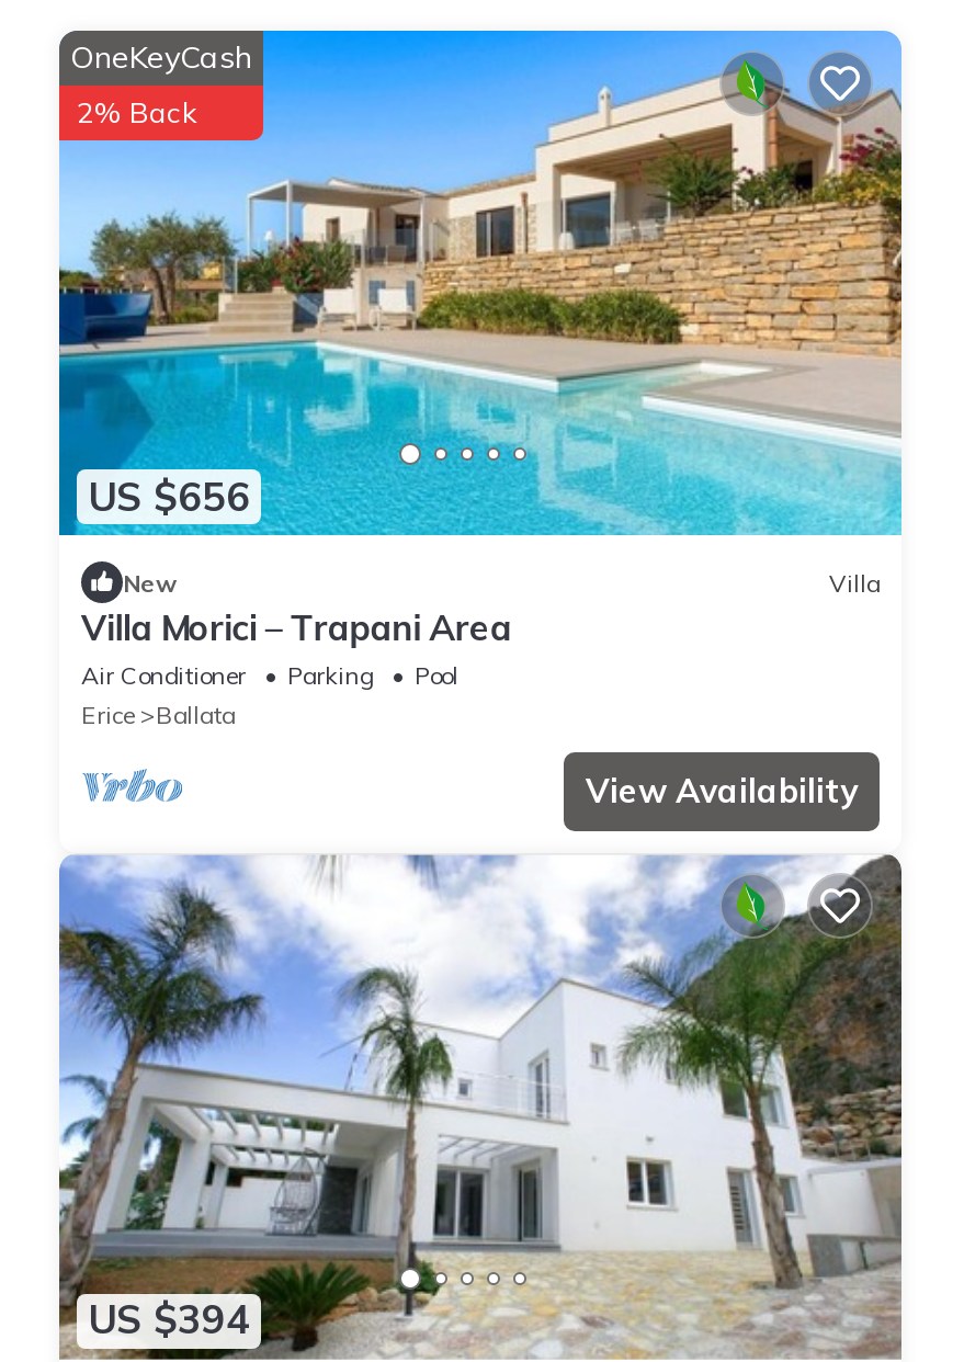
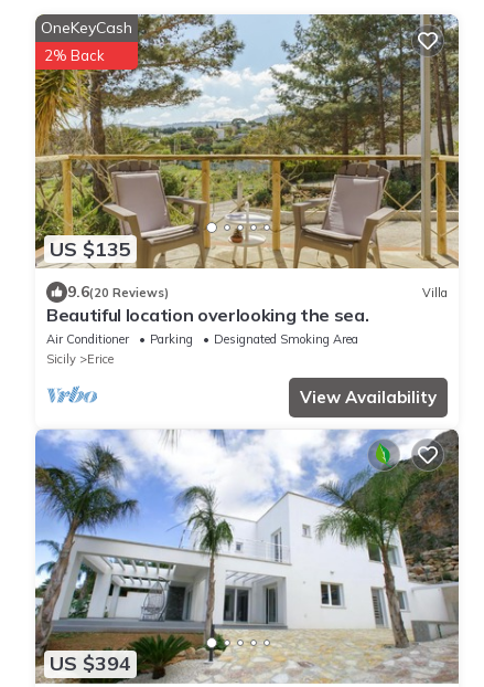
- [image]
- US $656
+ [image]
+ US $135

- New
+ 9.6(20 Reviews)

- Villa Morici – Trapani Area
+ Beautiful location overlooking the sea.

- Pool
+ Designated Smoking Area
+ Sicily

- Ballata
